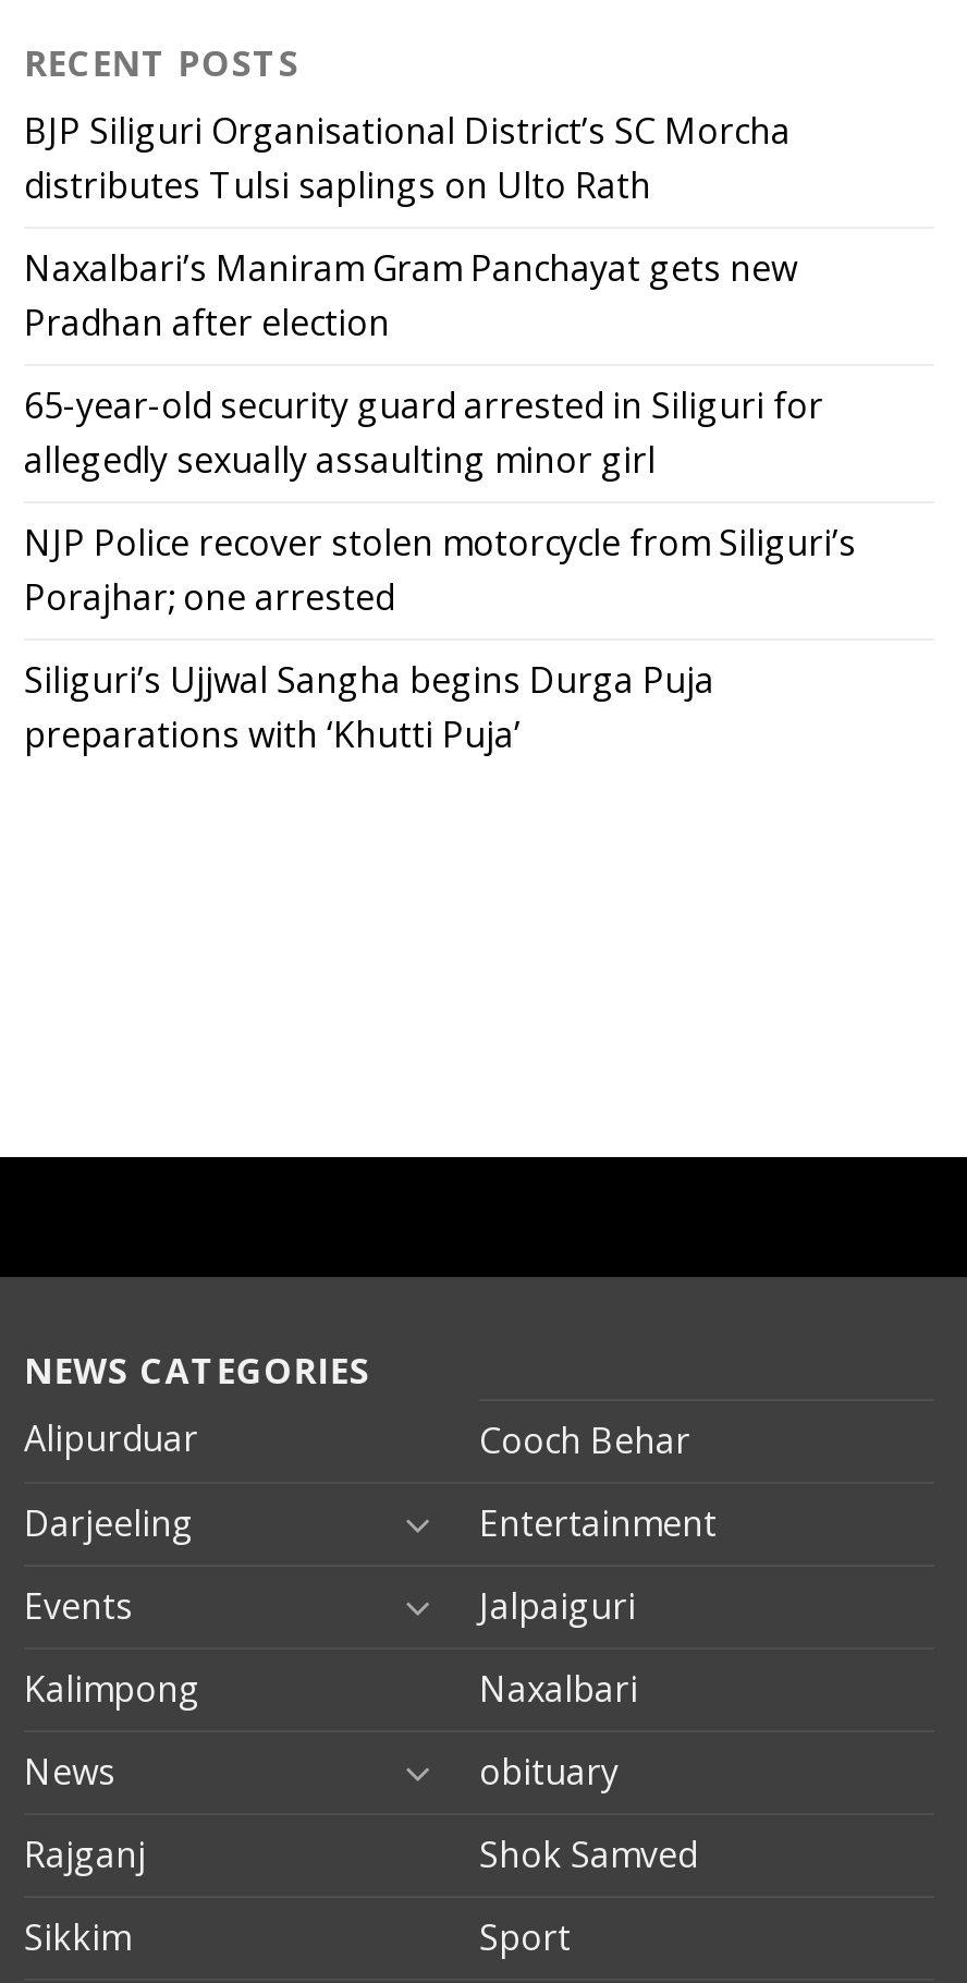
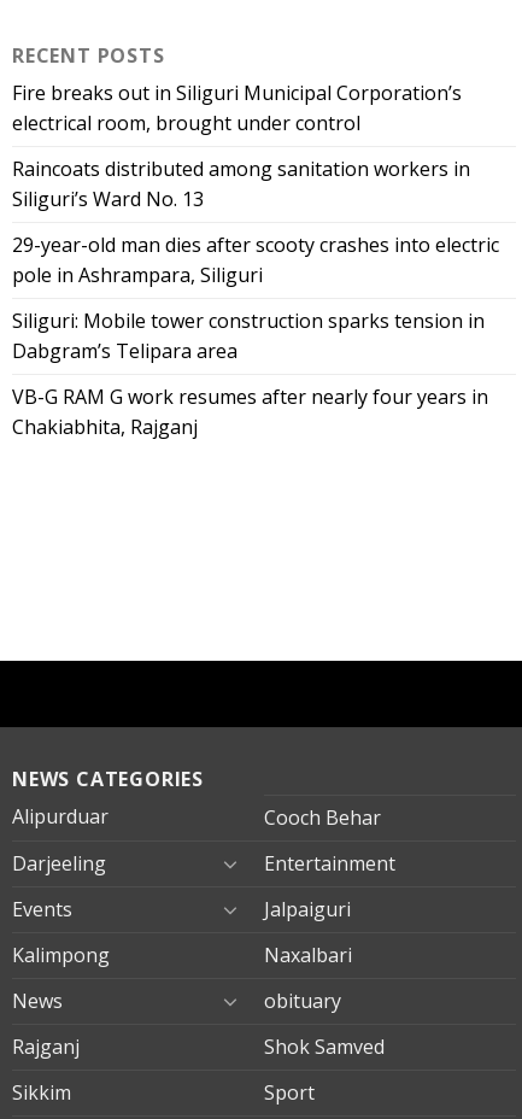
- BJP Siliguri Organisational District’s SC Morcha
- distributes Tulsi saplings on Ulto Rath
+ Fire breaks out in Siliguri Municipal Corporation’s
+ electrical room, brought under control

- Naxalbari’s Maniram Gram Panchayat gets new
- Pradhan after election
+ Raincoats distributed among sanitation workers in
+ Siliguri’s Ward No. 13

- 65-year-old security guard arrested in Siliguri for
- allegedly sexually assaulting minor girl
+ 29-year-old man dies after scooty crashes into electric
+ pole in Ashrampara, Siliguri

- NJP Police recover stolen motorcycle from Siliguri’s
- Porajhar; one arrested
+ Siliguri: Mobile tower construction sparks tension in
+ Dabgram’s Telipara area

- Siliguri’s Ujjwal Sangha begins Durga Puja
- preparations with ‘Khutti Puja’
+ VB-G RAM G work resumes after nearly four years in
+ Chakiabhita, Rajganj
